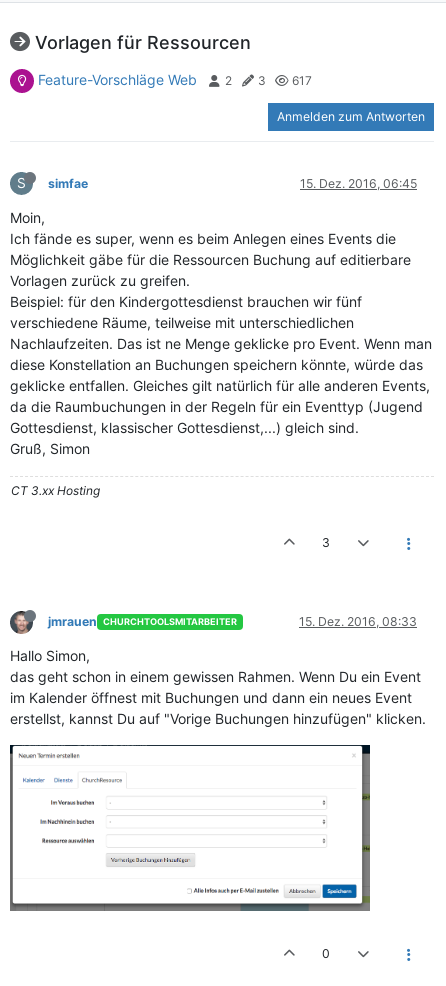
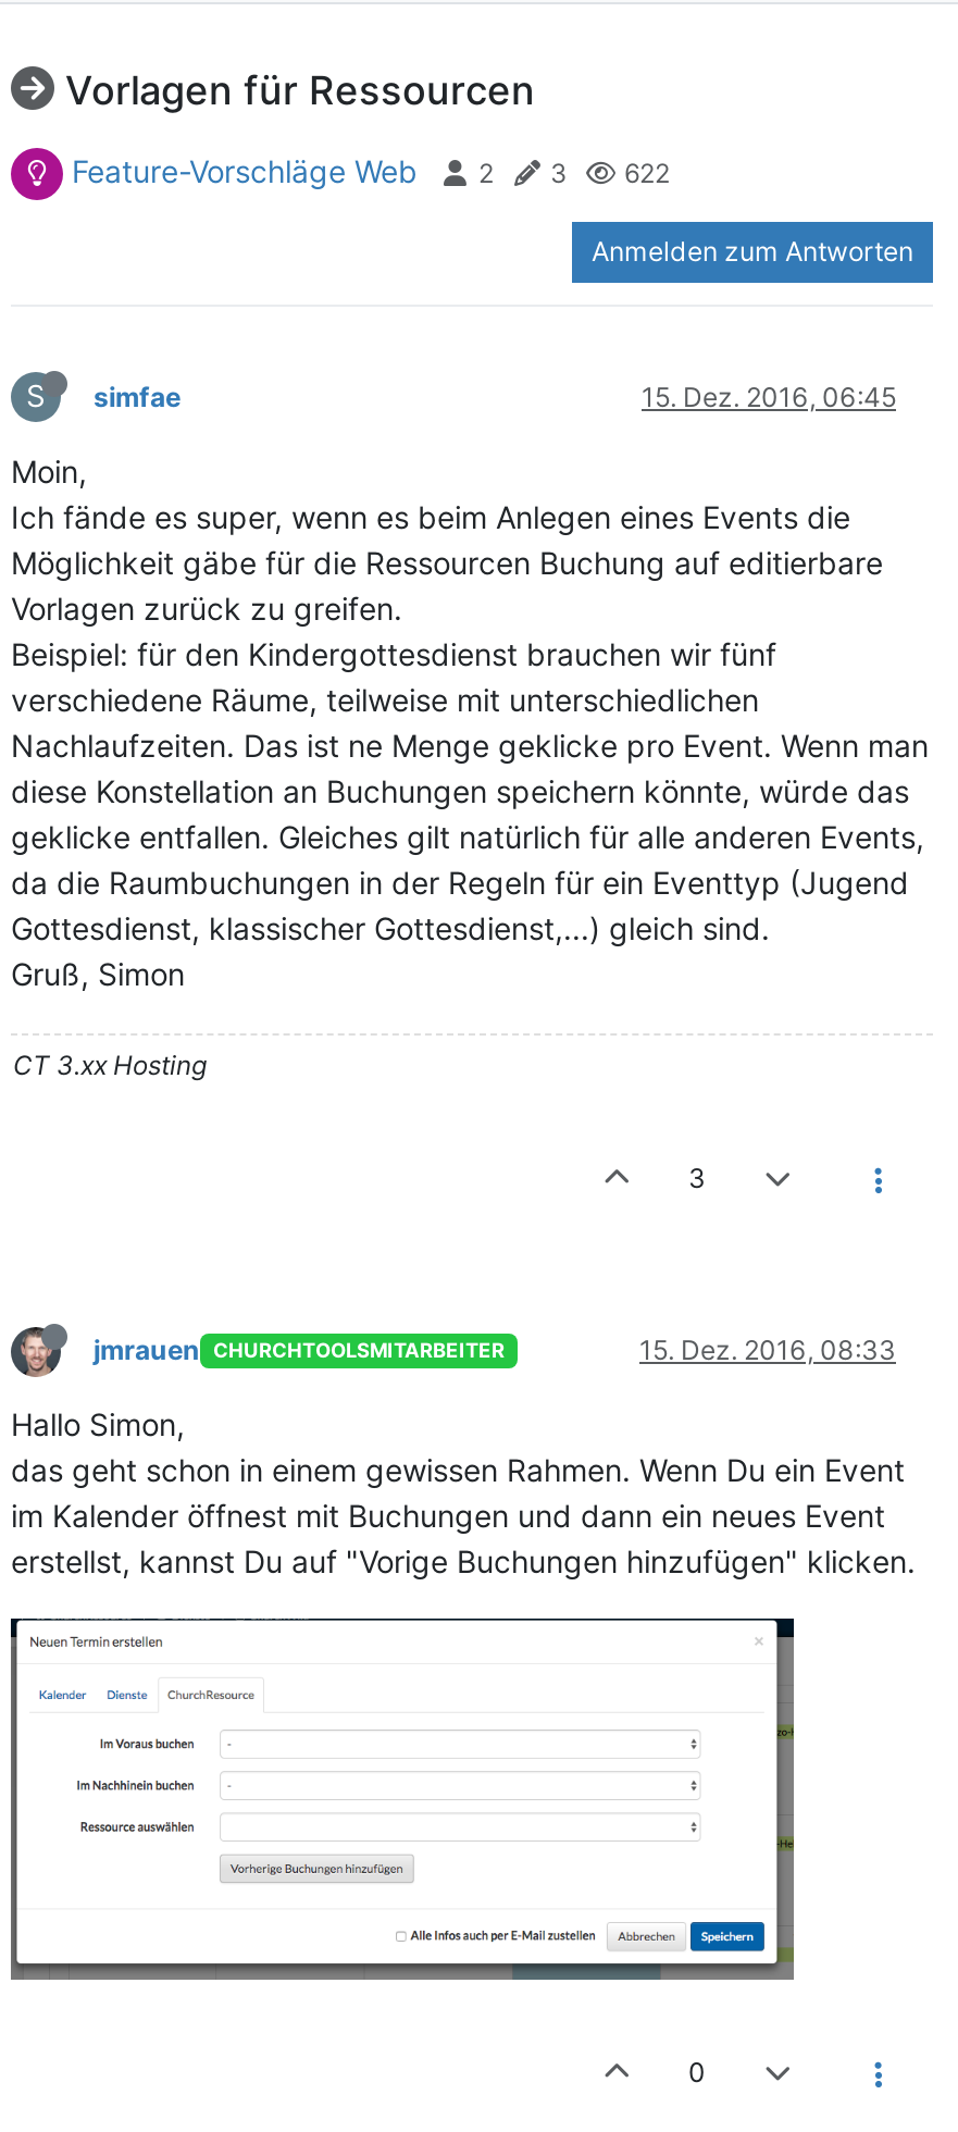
- Feature-Vorschläge Web 2 3 617
+ Feature-Vorschläge Web 2 3 622
